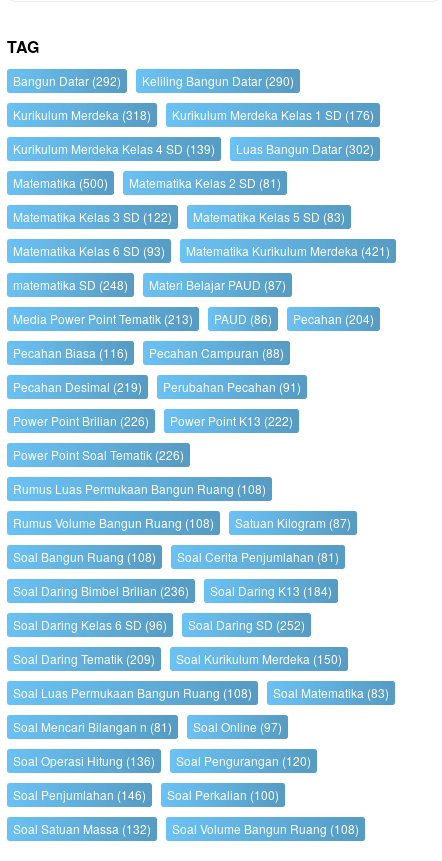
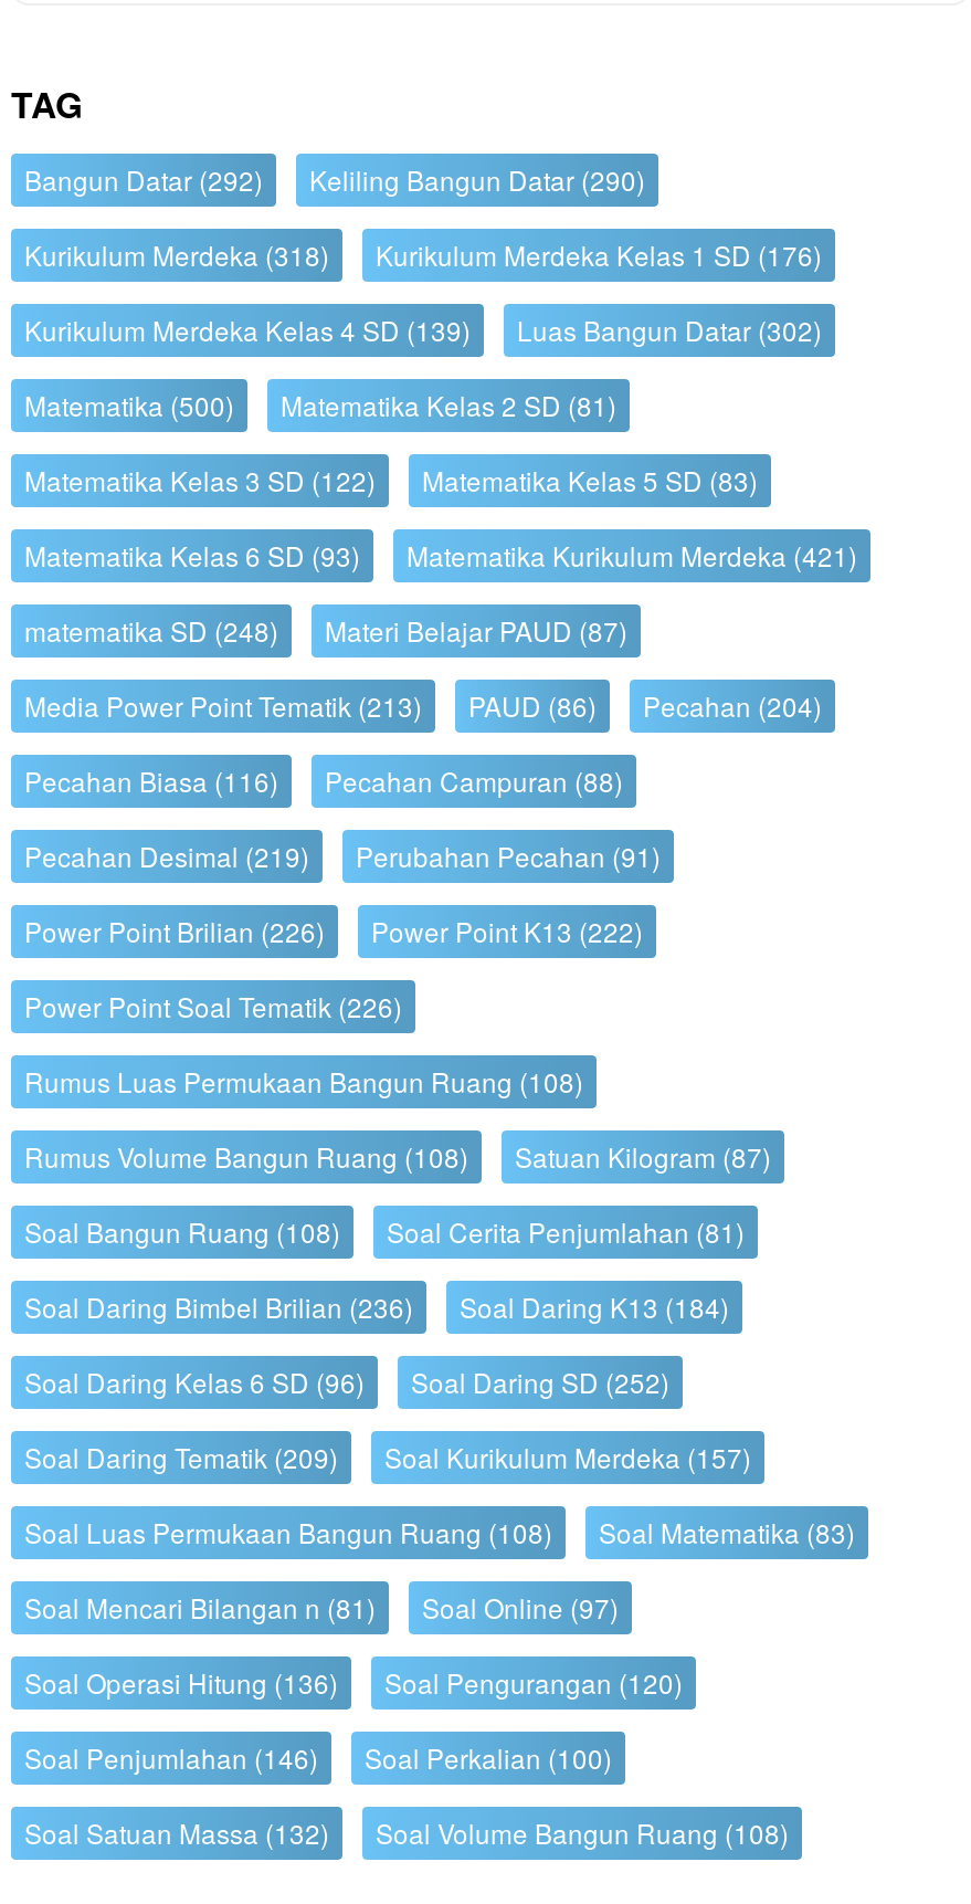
- Soal Kurikulum Merdeka (150)
+ Soal Kurikulum Merdeka (157)
